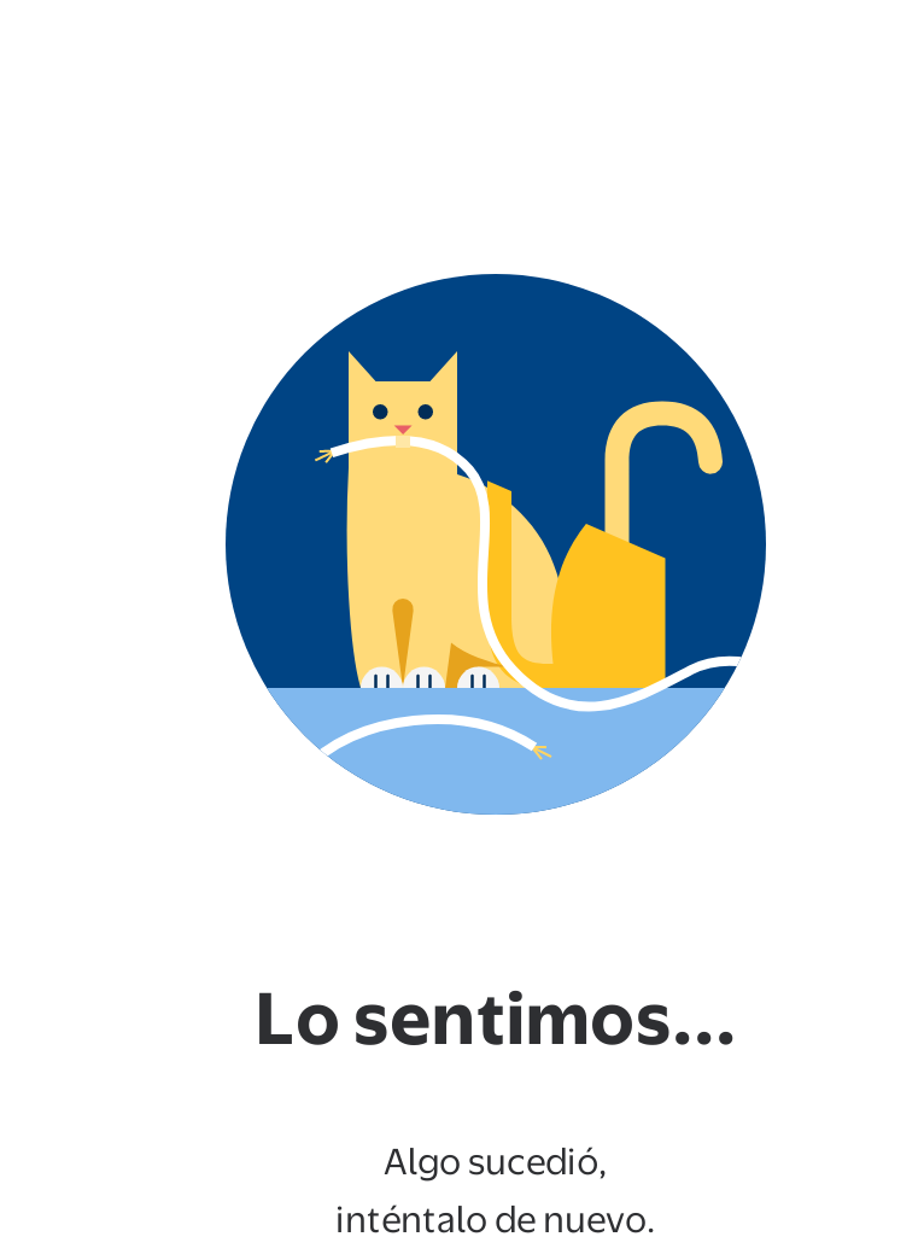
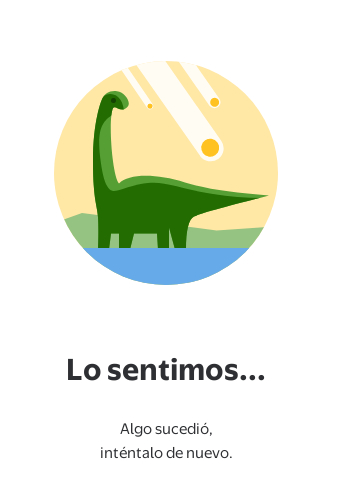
- [image]
+ [image]
